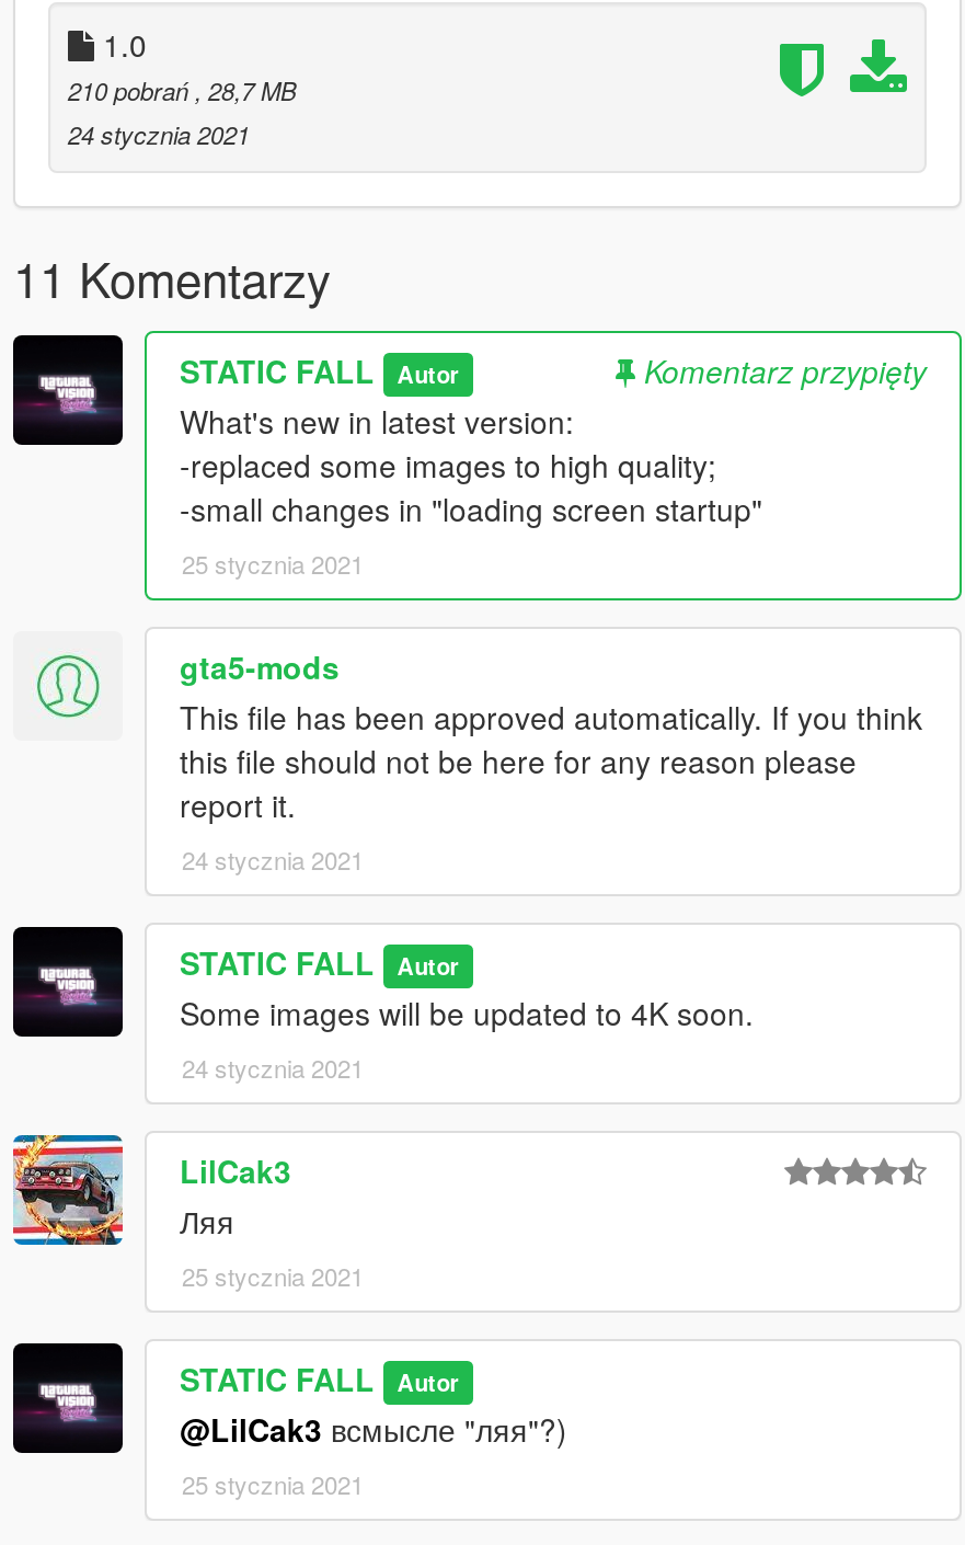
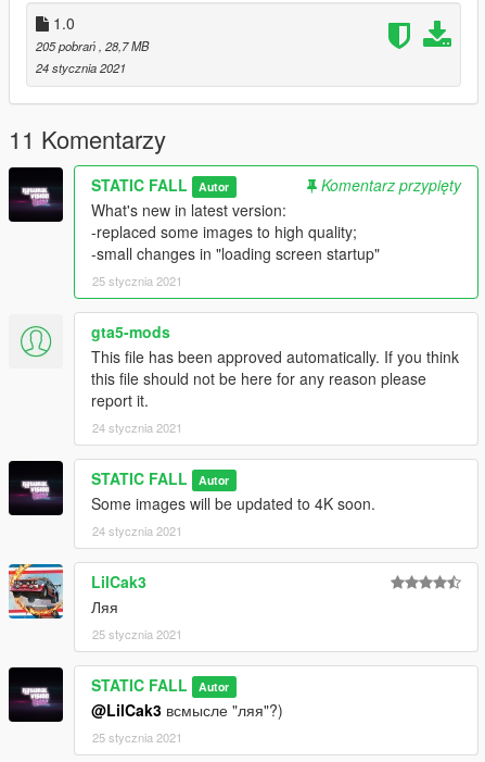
- 210 pobrań, 28,7 MB
+ 205 pobrań, 28,7 MB
